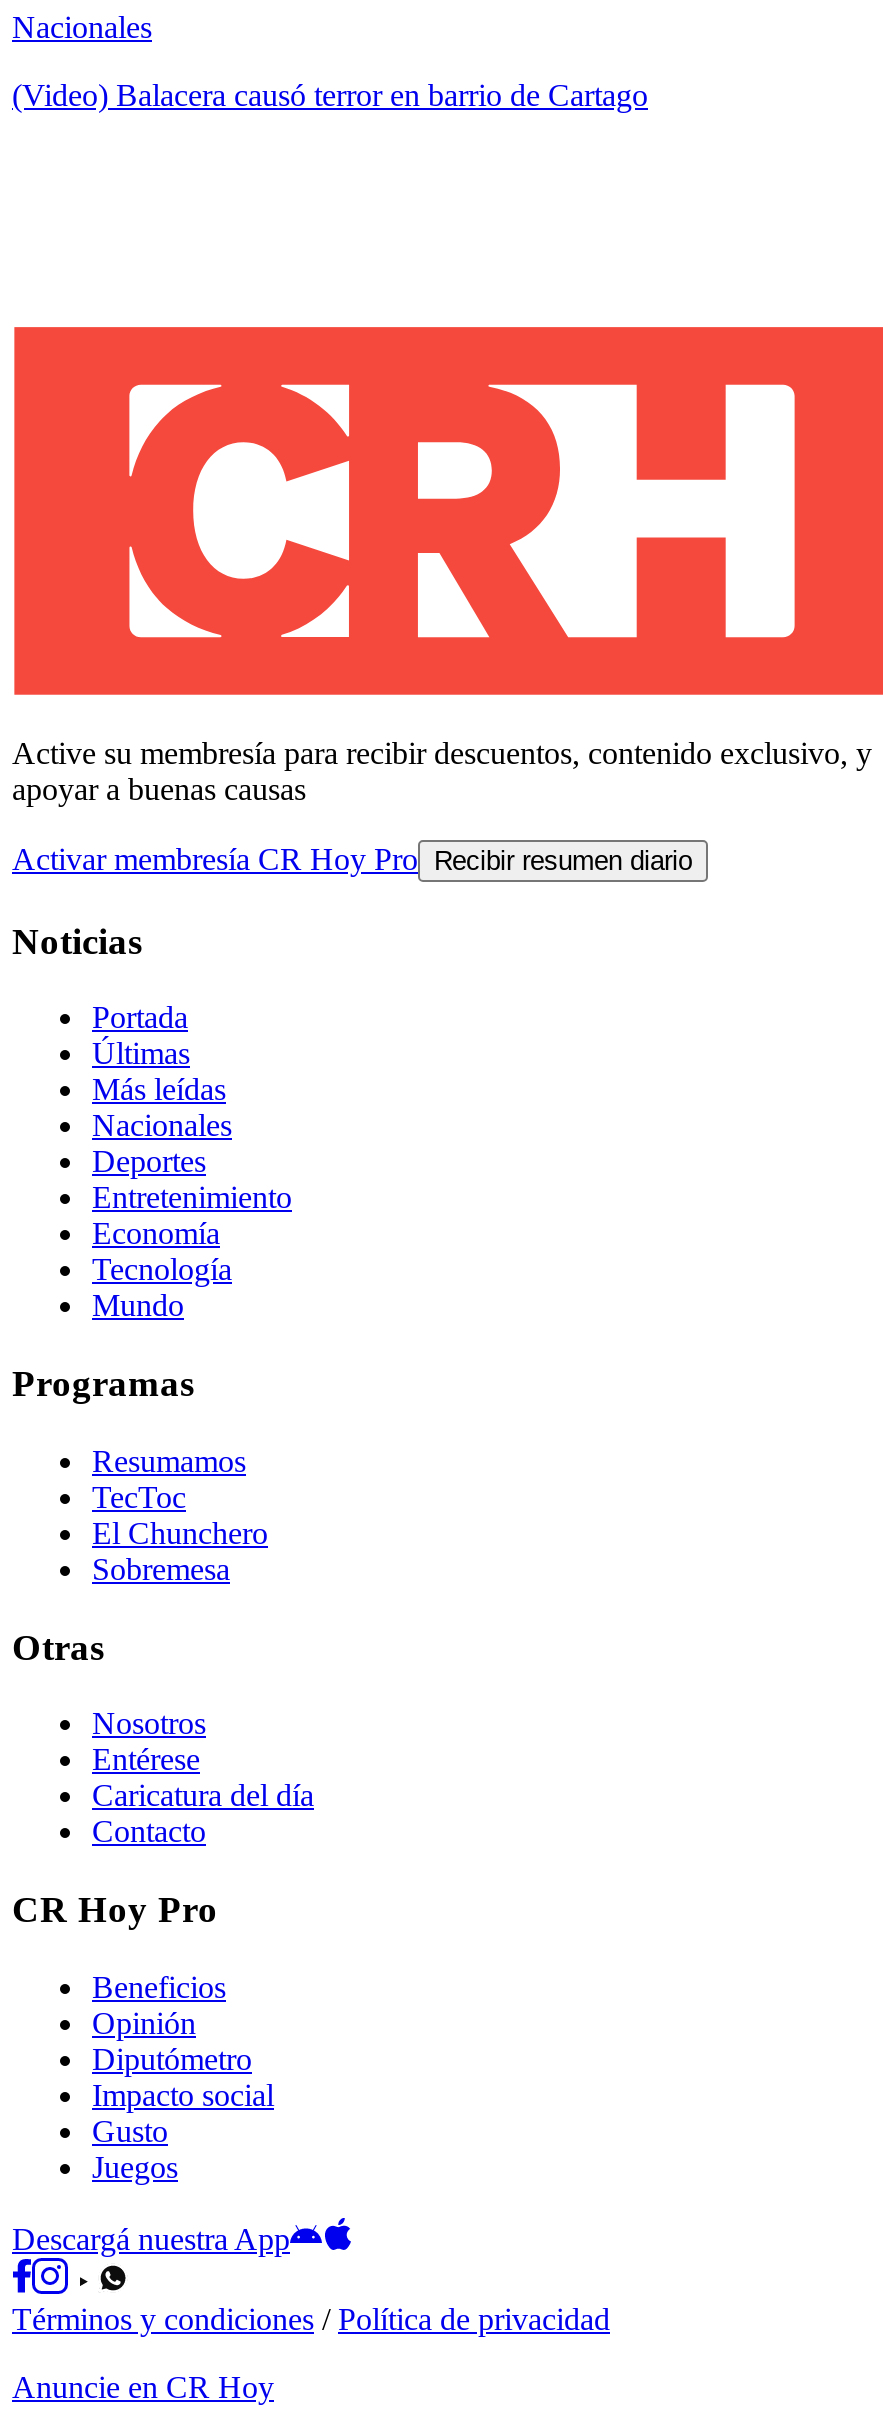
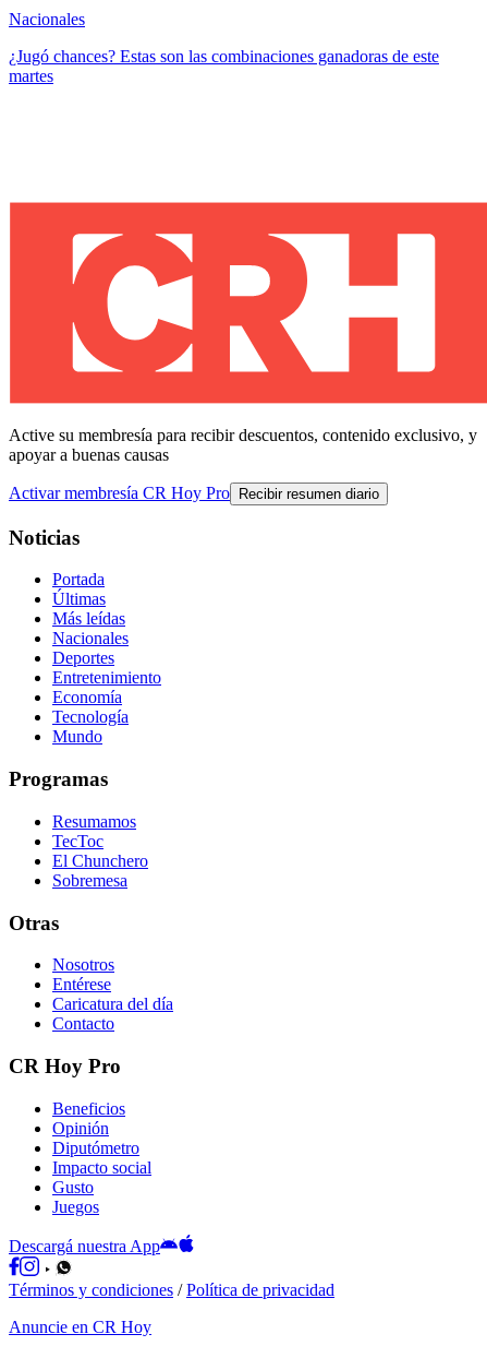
- (Video) Balacera causó terror en barrio de Cartago
+ ¿Jugó chances? Estas son las combinaciones ganadoras de este
+ martes
